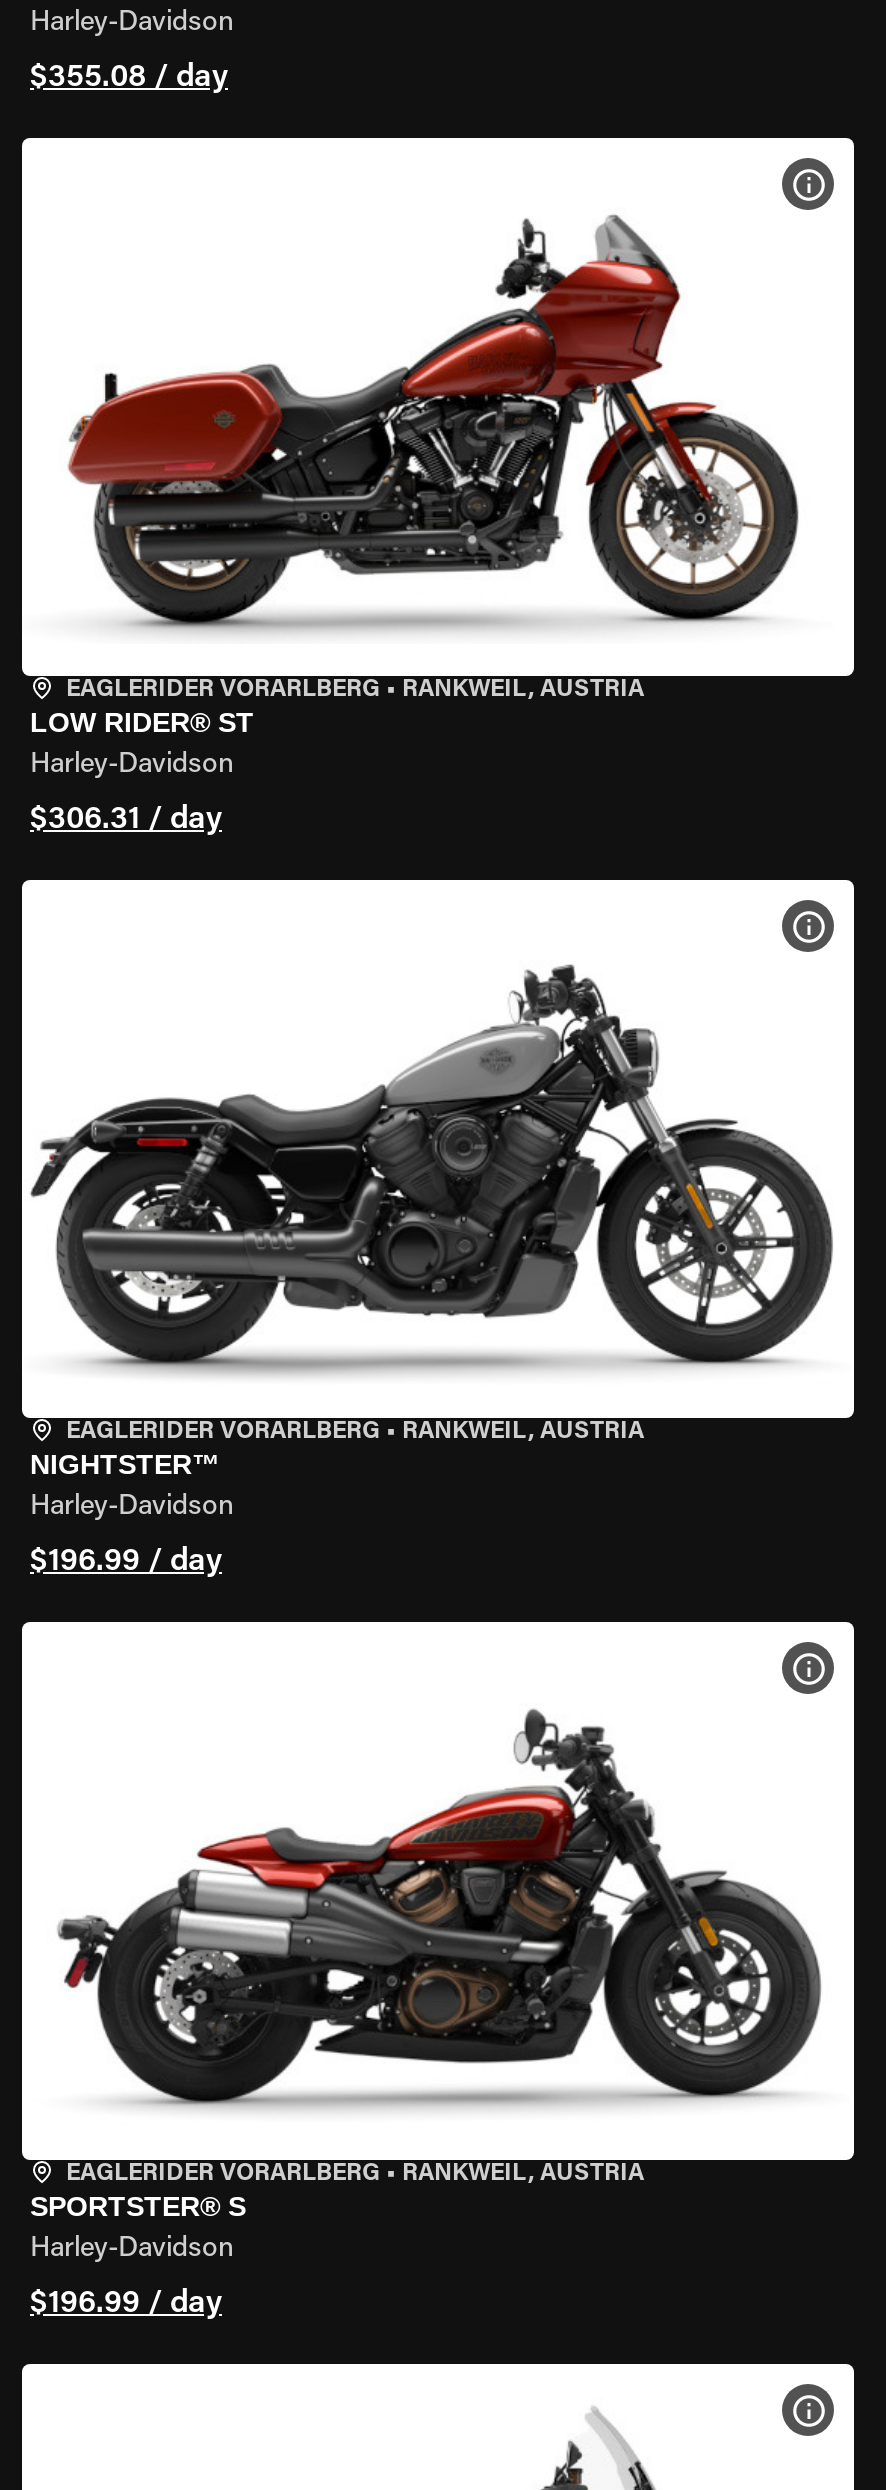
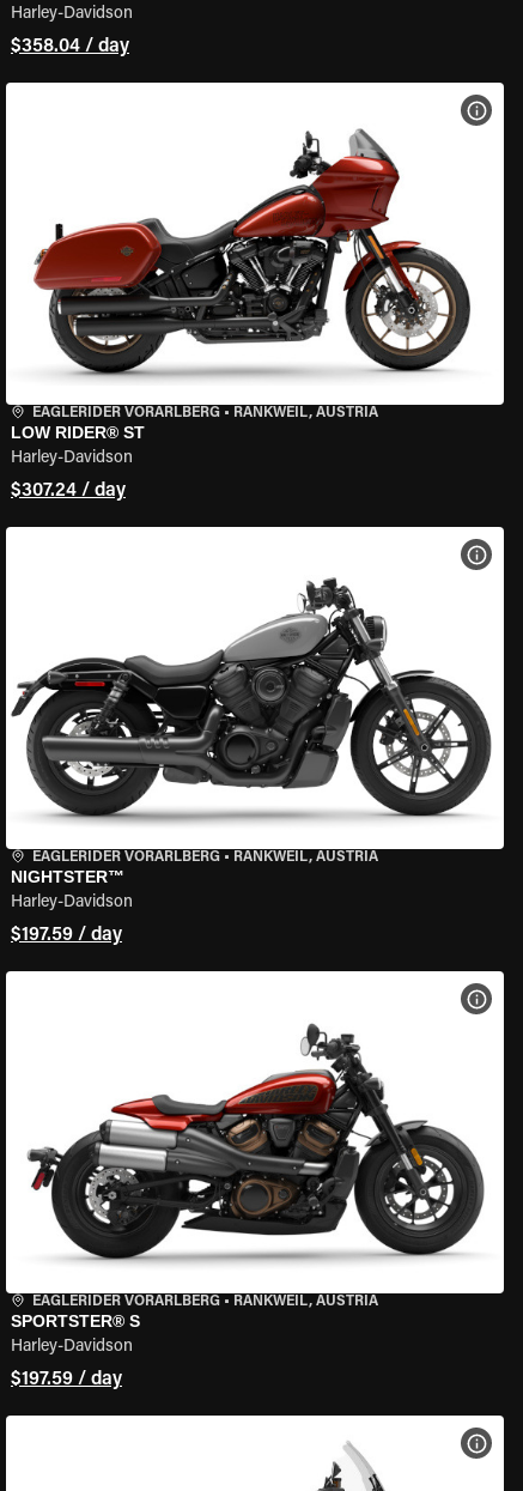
- $355.08 / day
+ $358.04 / day

- $306.31 / day
+ $307.24 / day

- $196.99 / day
+ $197.59 / day

- $196.99 / day
+ $197.59 / day
